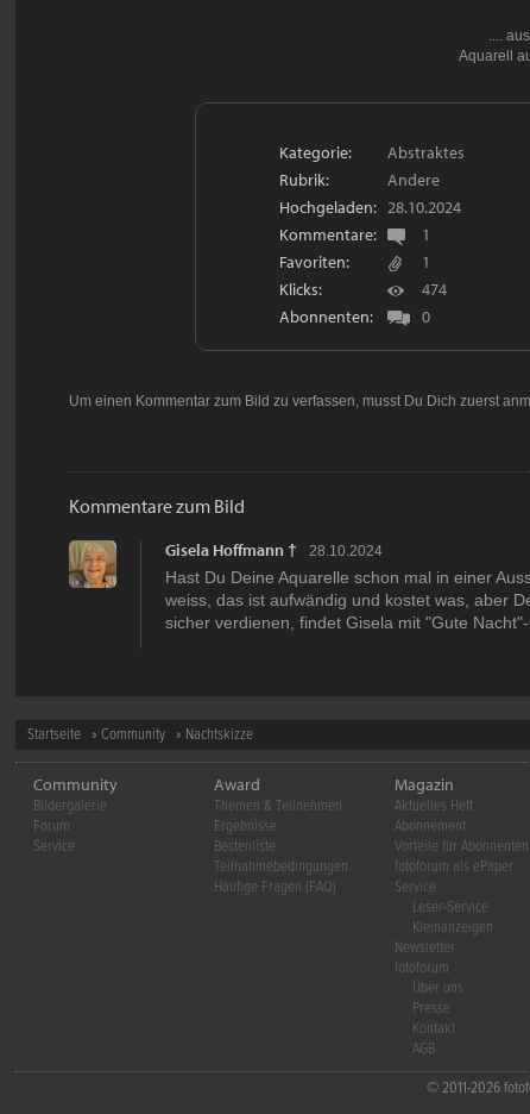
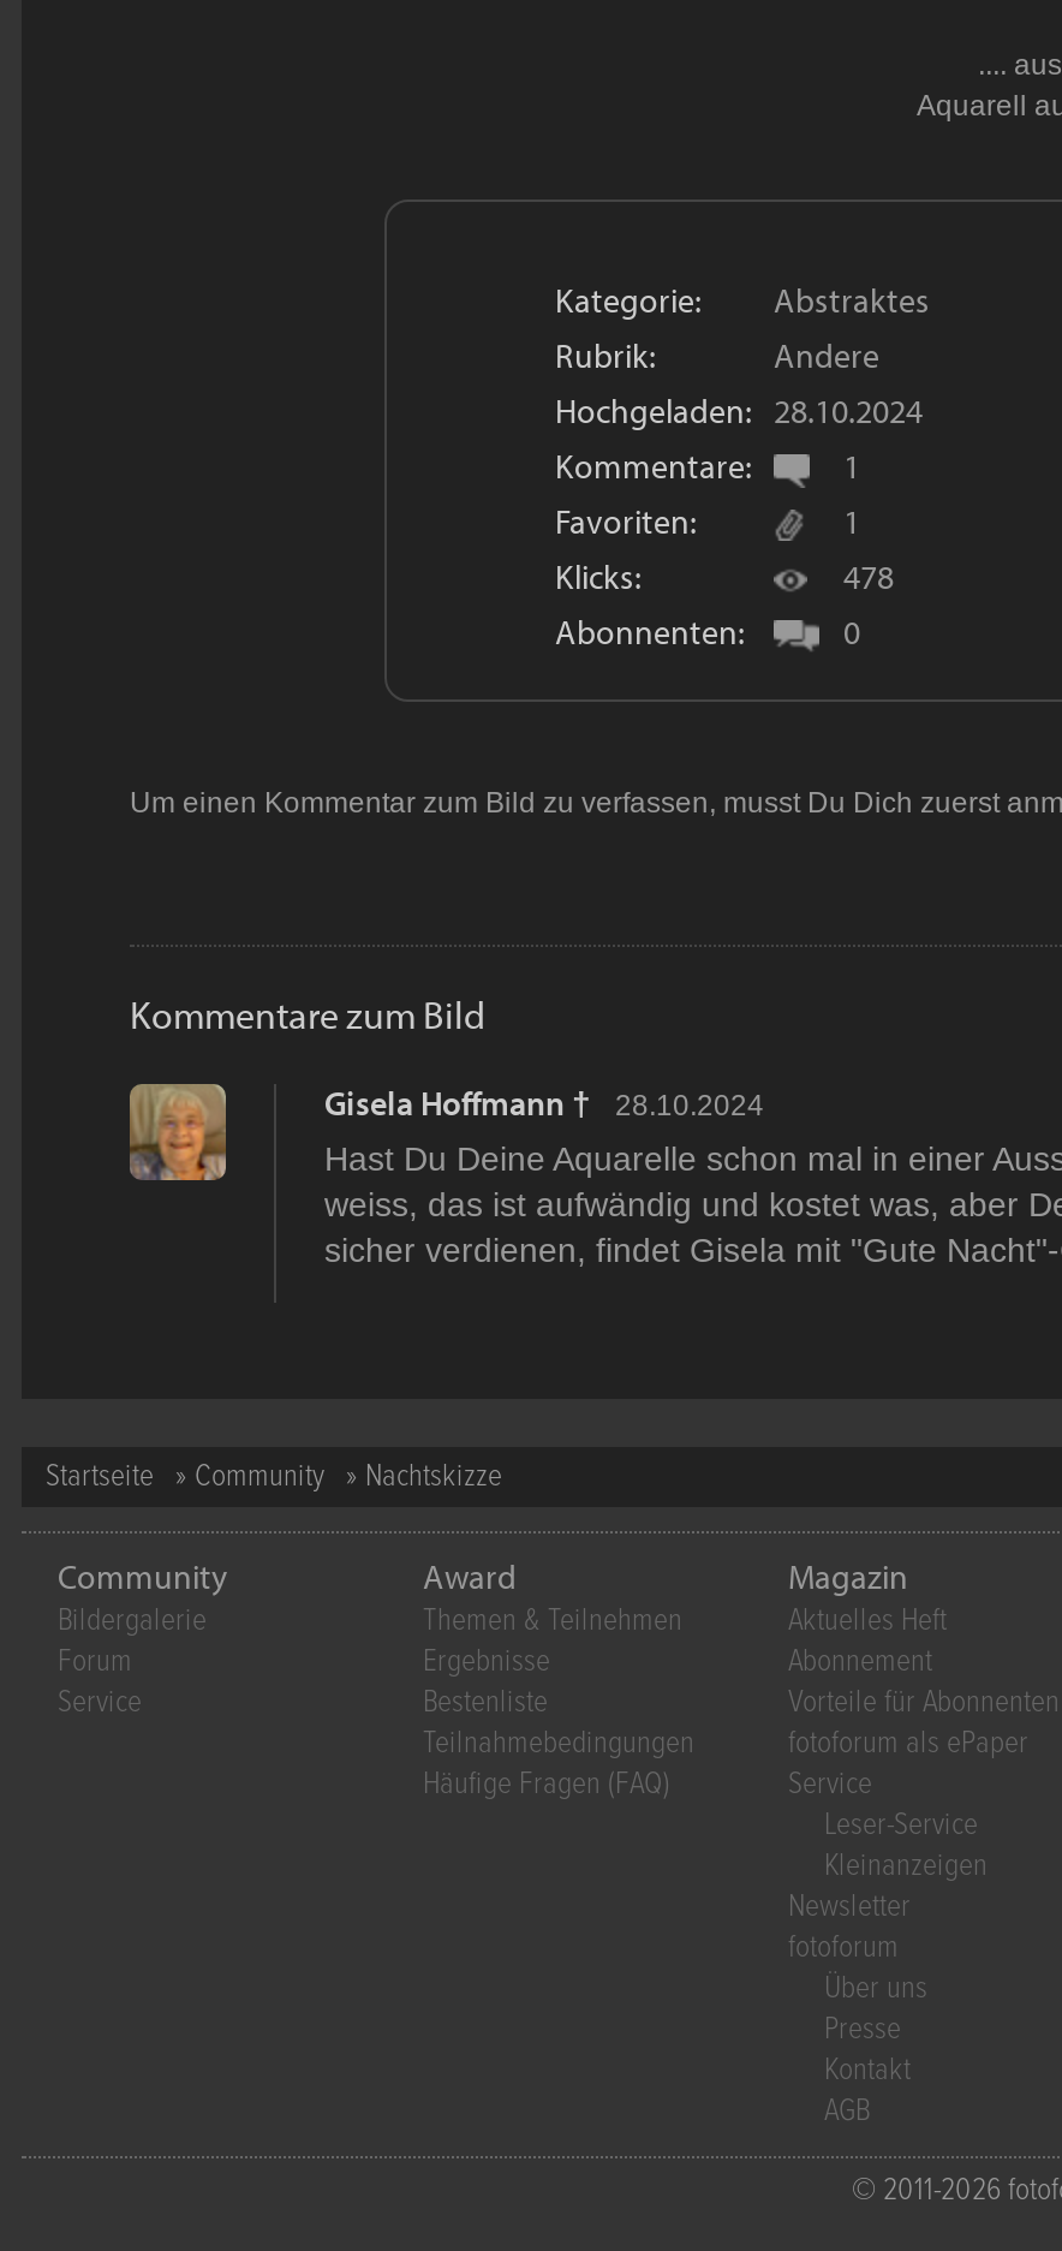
- 474
+ 478
